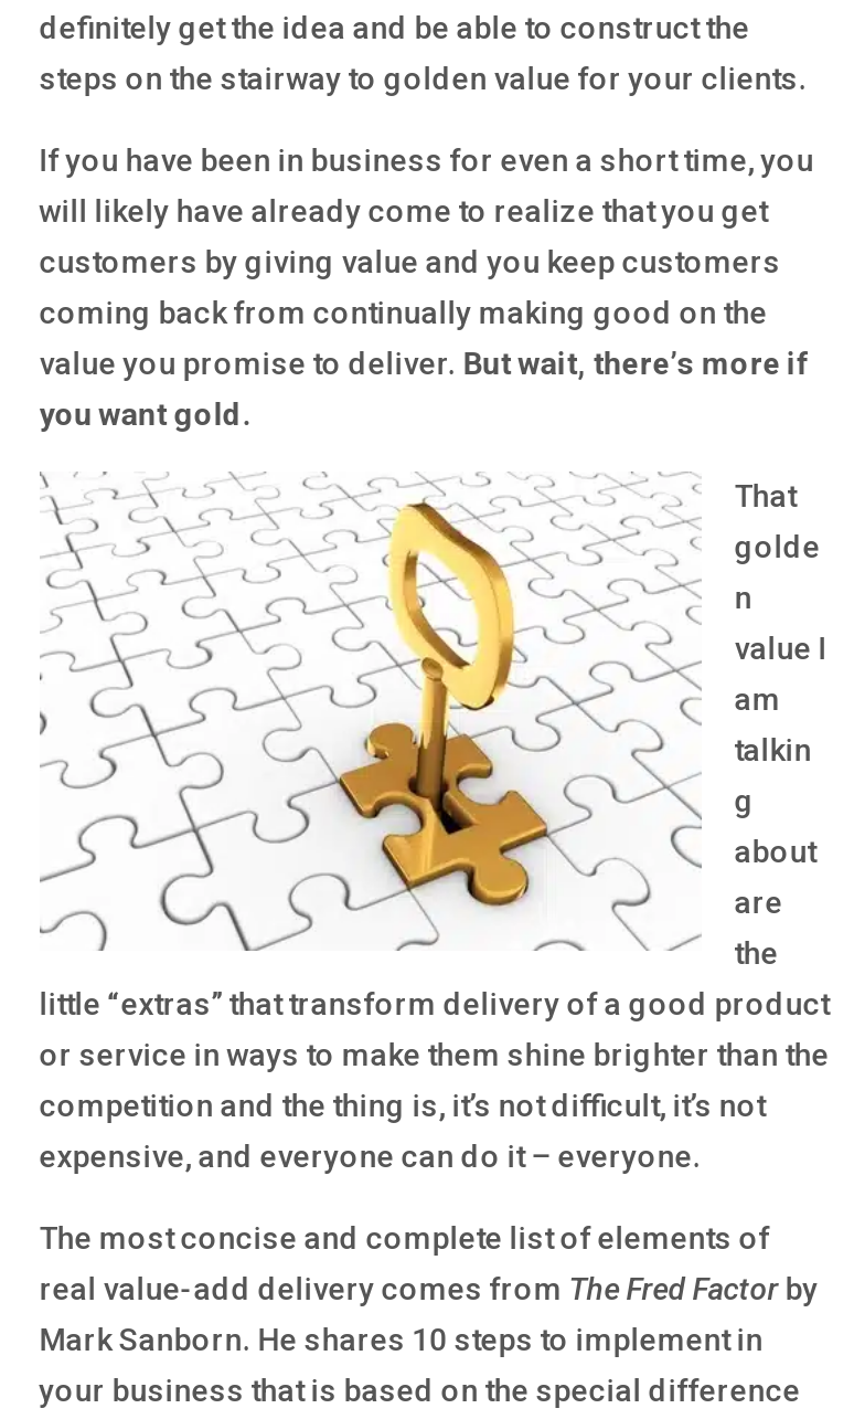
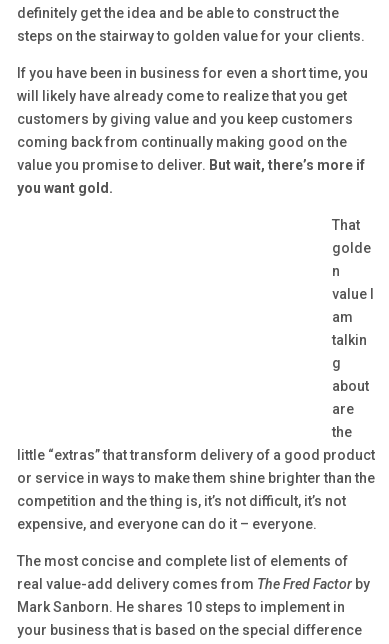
- [image]
